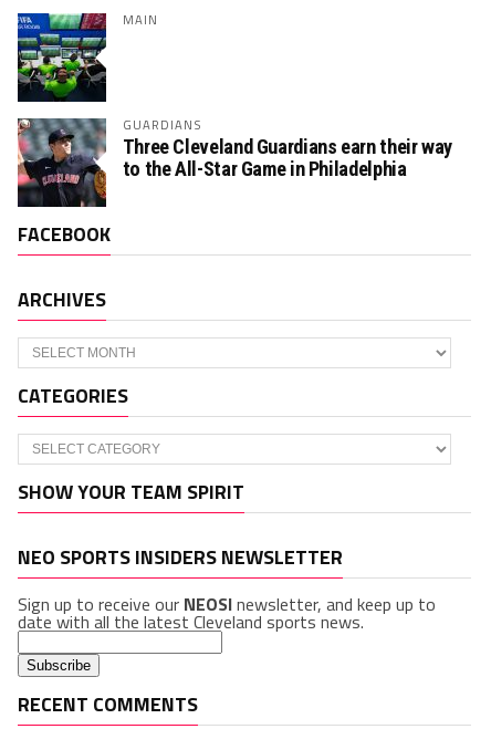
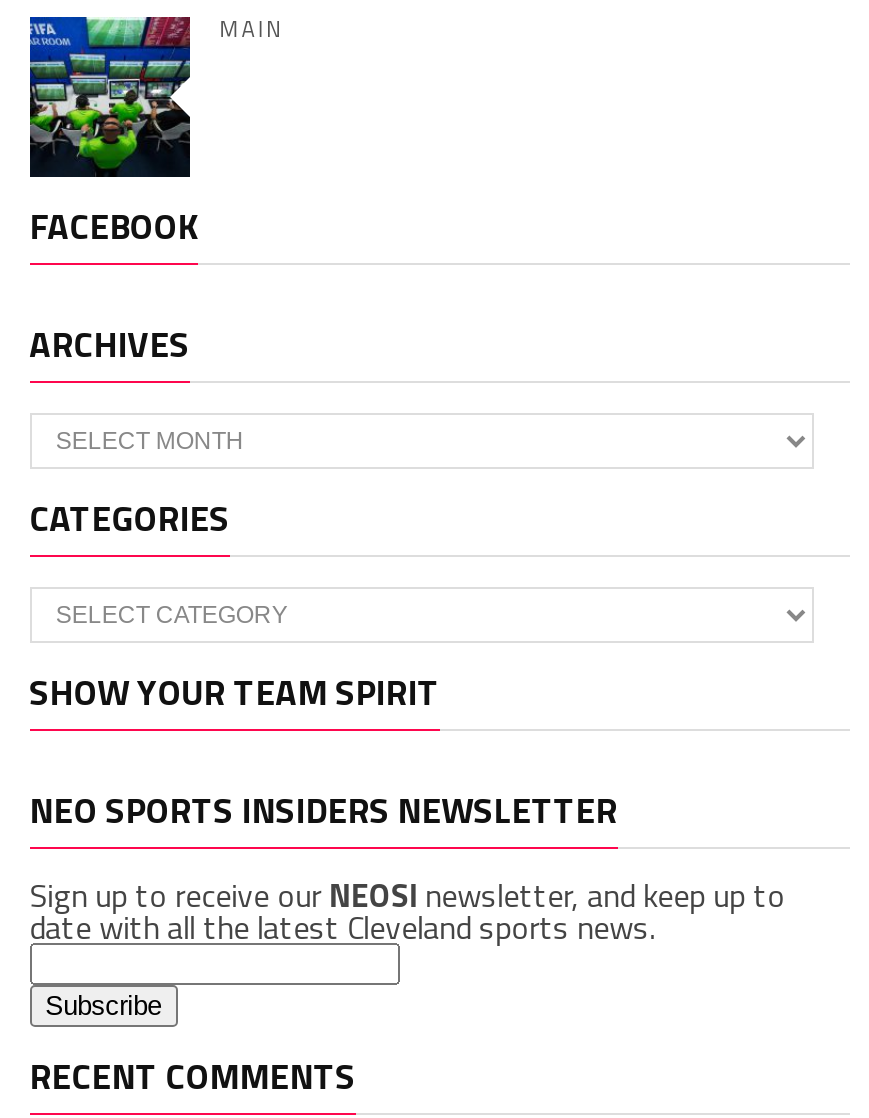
- [image]
- GUARDIANS
- Three Cleveland Guardians earn their way
- to the All-Star Game in Philadelphia
